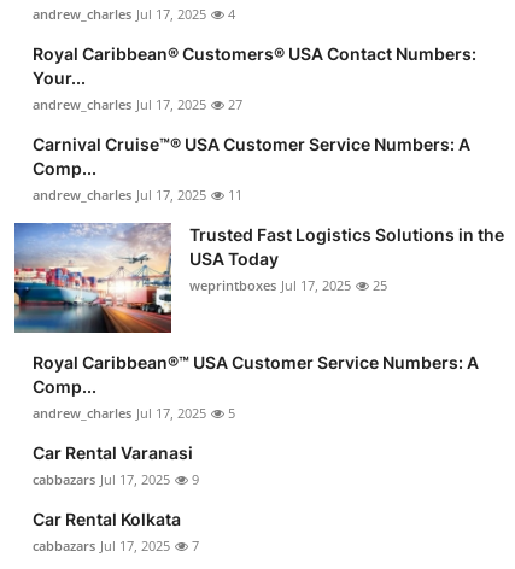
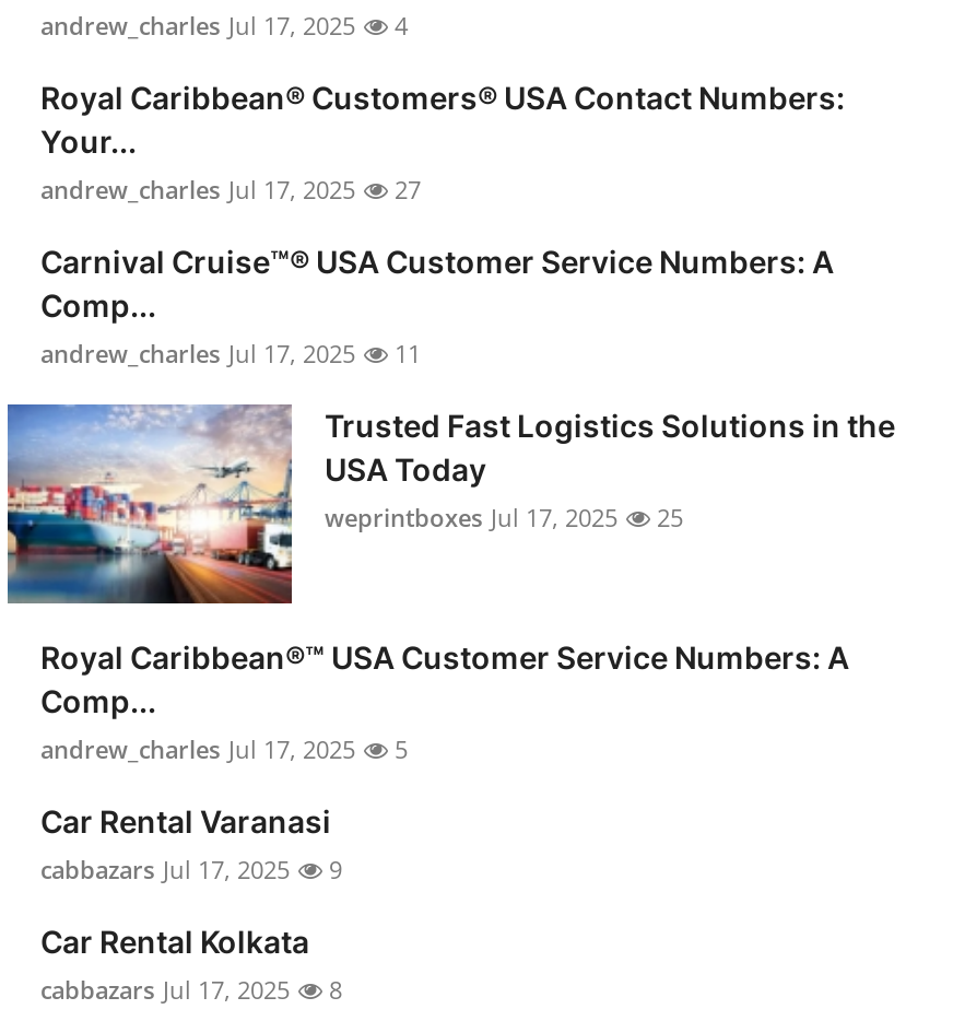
- cabbazars Jul 17, 2025 7
+ cabbazars Jul 17, 2025 8
